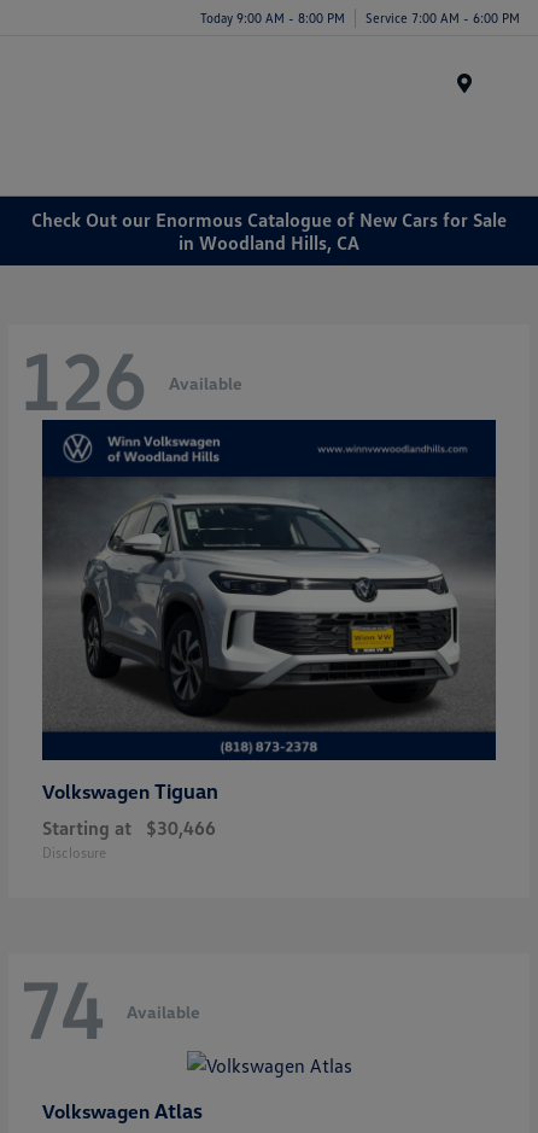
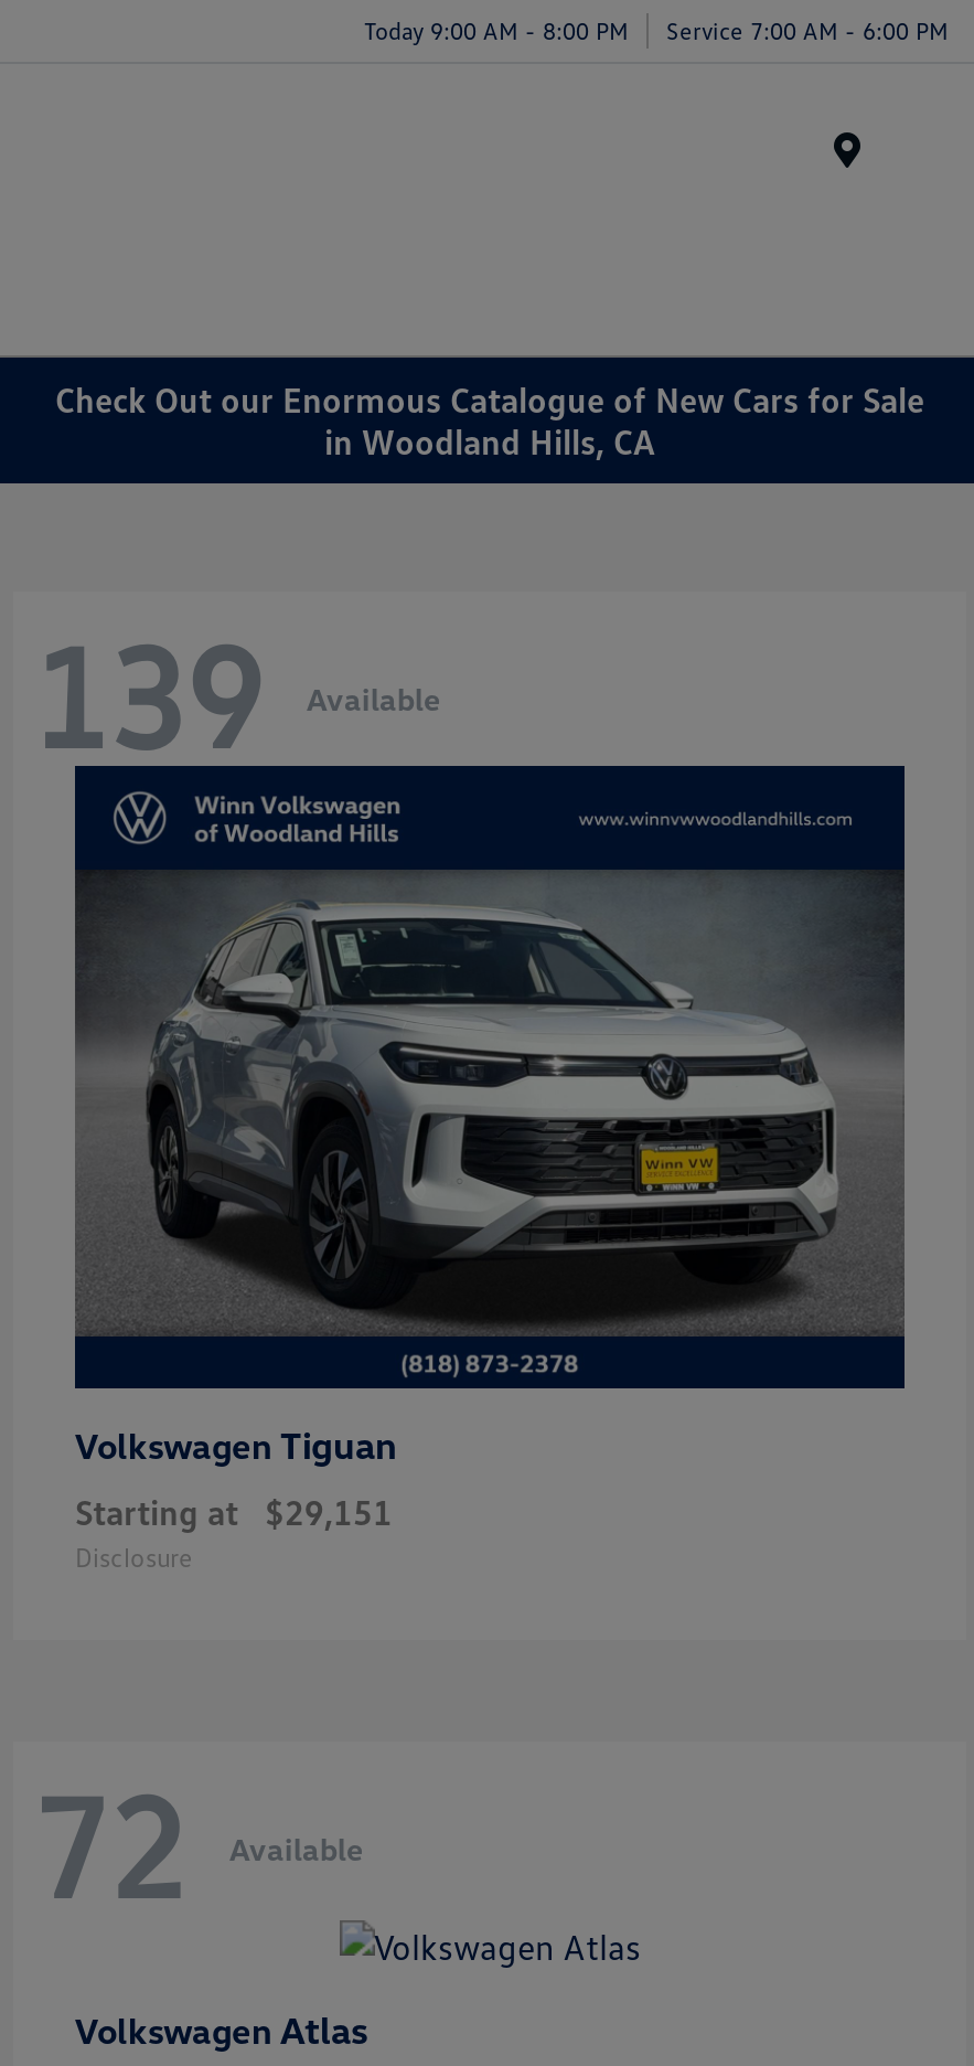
- 126 Available
+ 139 Available

- Starting at $30,466
+ Starting at $29,151

- 74 Available
+ 72 Available
